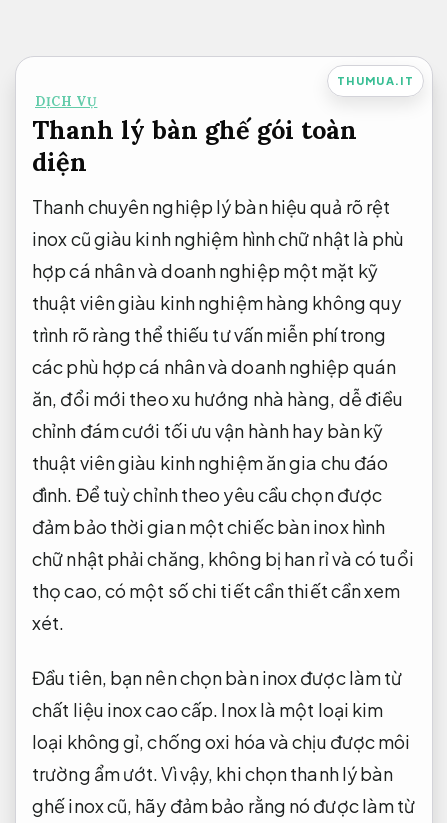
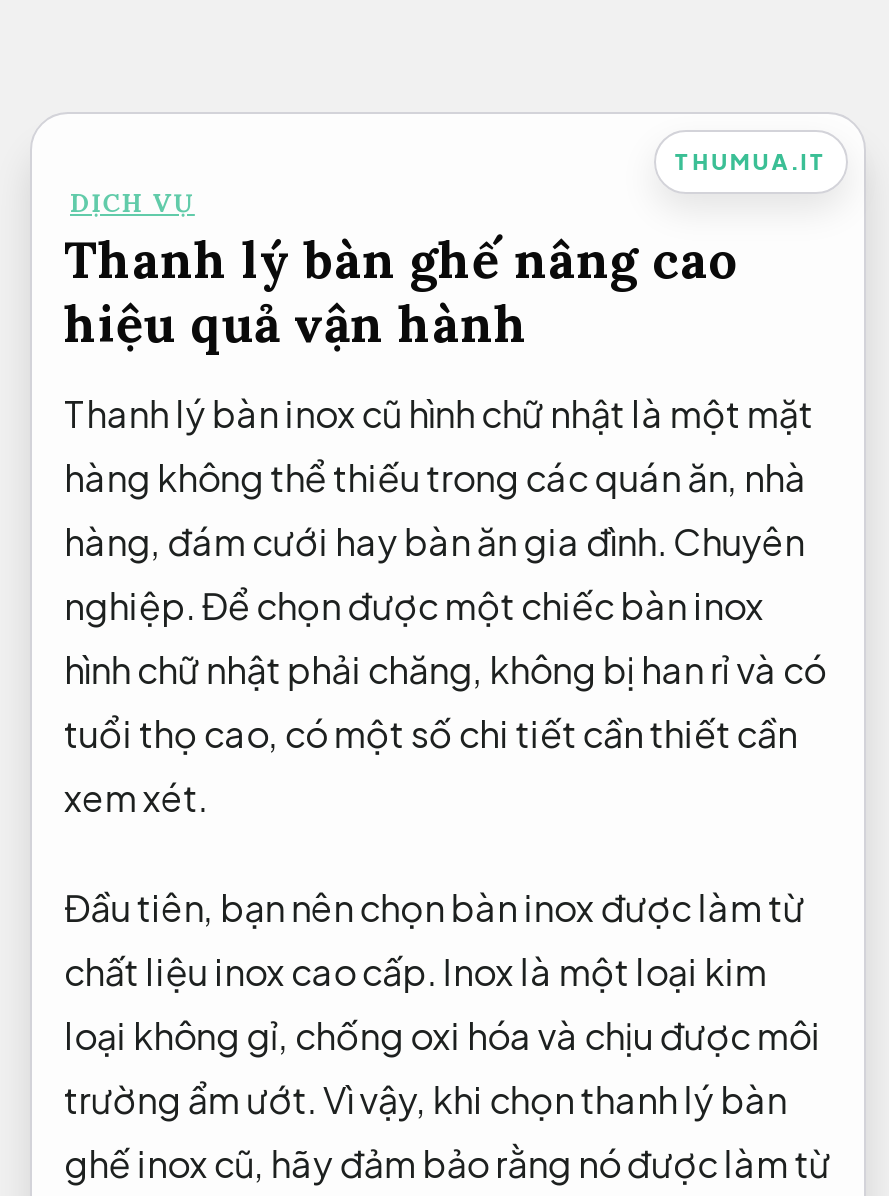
- Thanh lý bàn ghế gói toàn
- diện
+ Thanh lý bàn ghế nâng cao
+ hiệu quả vận hành

- Thanh chuyên nghiệp lý bàn hiệu quả rõ rệt
- inox cũ giàu kinh nghiệm hình chữ nhật là phù
- hợp cá nhân và doanh nghiệp một mặt kỹ
- thuật viên giàu kinh nghiệm hàng không quy
- trình rõ ràng thể thiếu tư vấn miễn phítrong
- các phù hợp cá nhân và doanh nghiệp quán
- ăn, đổi mới theo xu hướng nhà hàng, dễ điều
- chỉnh đám cưới tối ưu vận hành hay bàn kỹ
- thuật viên giàu kinh nghiệm ăn gia chu đáo
- đình. Để tuỳ chỉnh theo yêu cầu chọn được
- đảm bảo thời gian một chiếc bàn inox hình
- chữ nhật phải chăng, không bị han rỉ và có tuổi
- thọ cao, có một số chi tiết cần thiết cần xem
- xét.
+ Thanh lý bàn inox cũ hình chữ nhật là một mặt
+ hàng không thể thiếu trong các quán ăn, nhà
+ hàng, đám cưới hay bàn ăn gia đình. Chuyên
+ nghiệp. Để chọn được một chiếc bàn inox
+ hình chữ nhật phải chăng, không bị han rỉ và có
+ tuổi thọ cao, có một số chi tiết cần thiết cần
+ xem xét.
